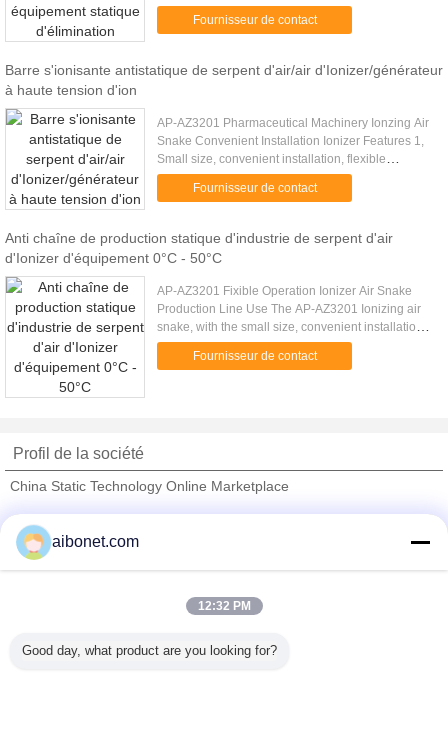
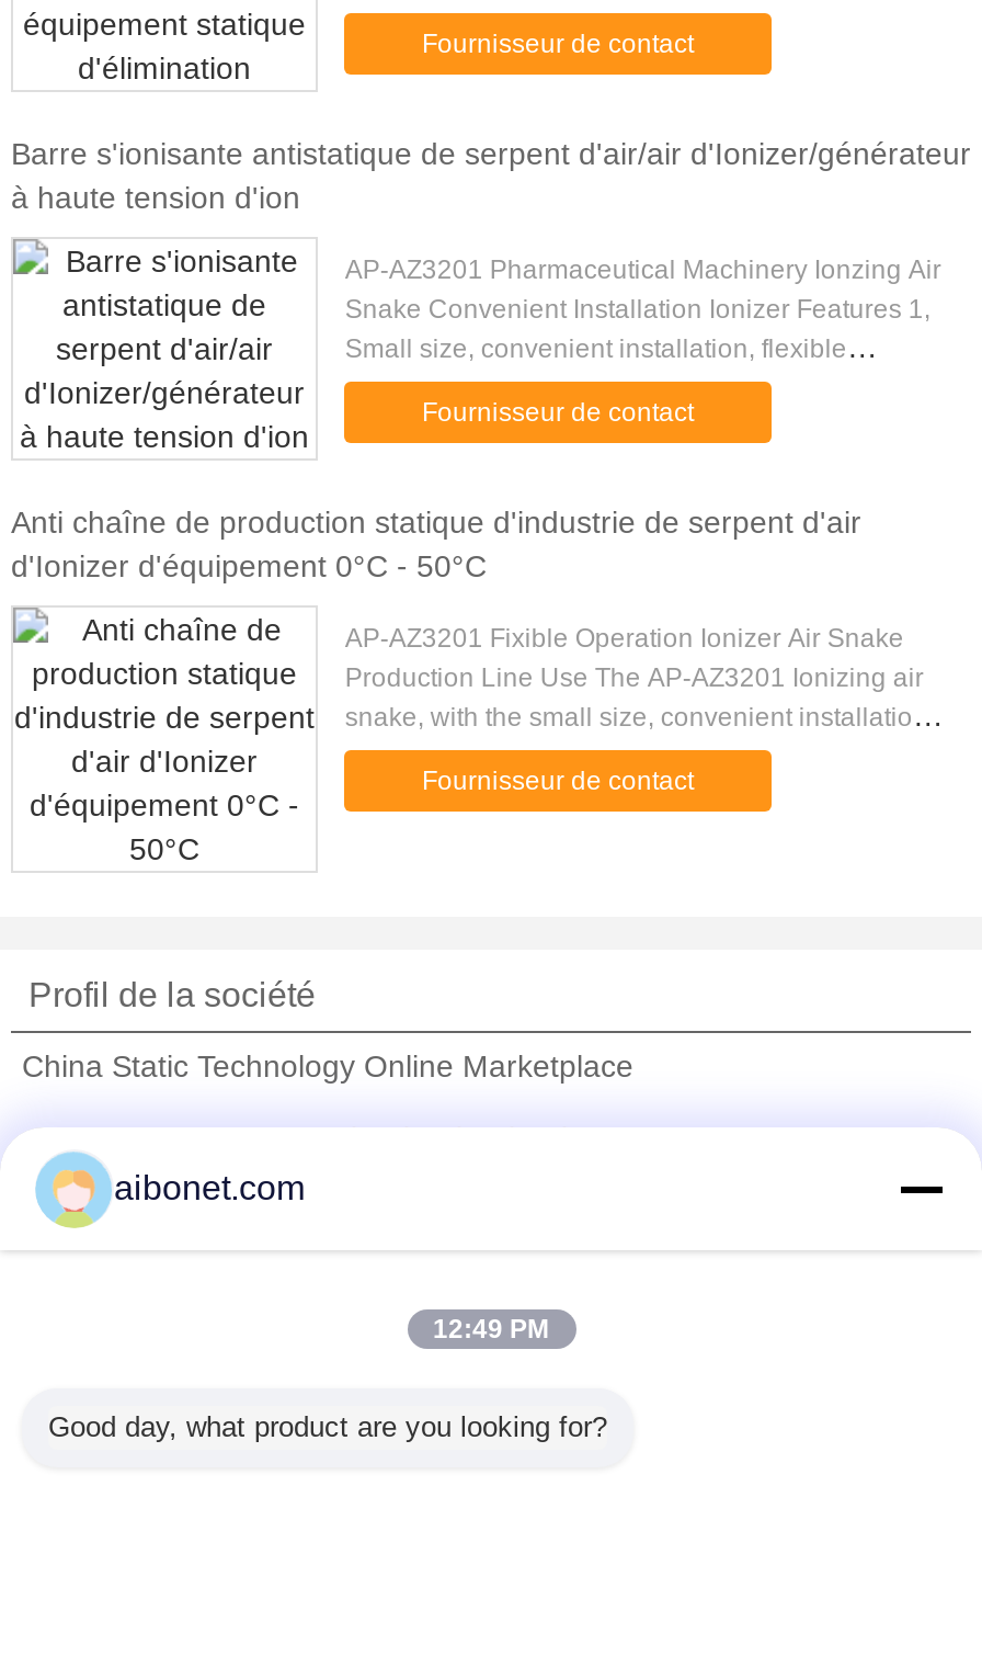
- 12:32 PM
+ 12:49 PM
